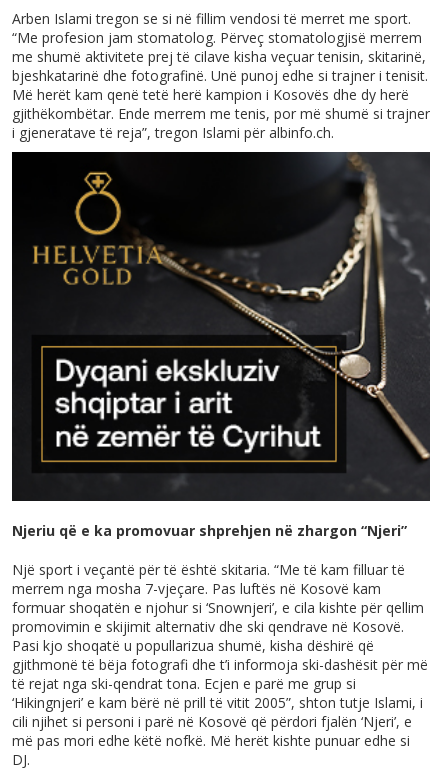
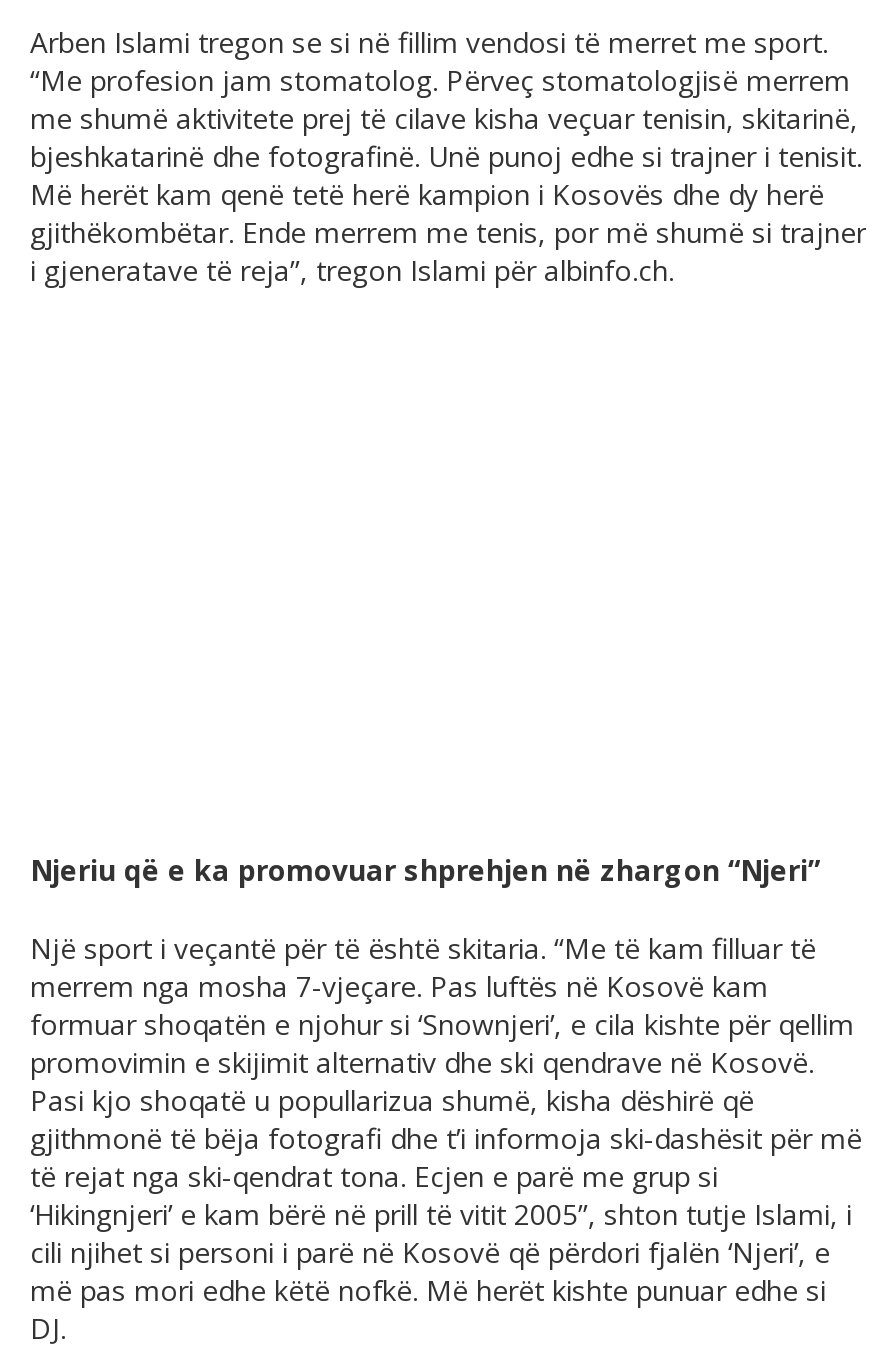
- [image]
